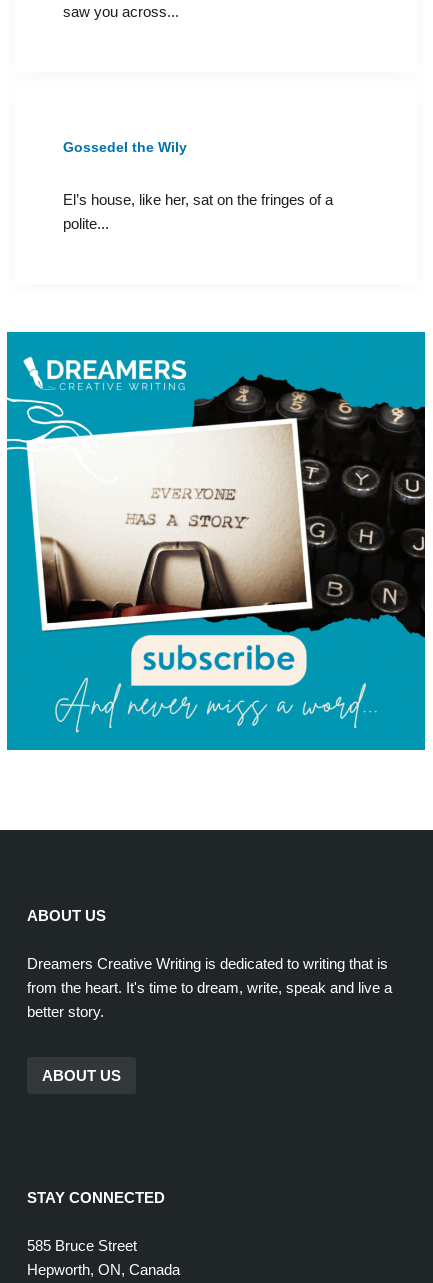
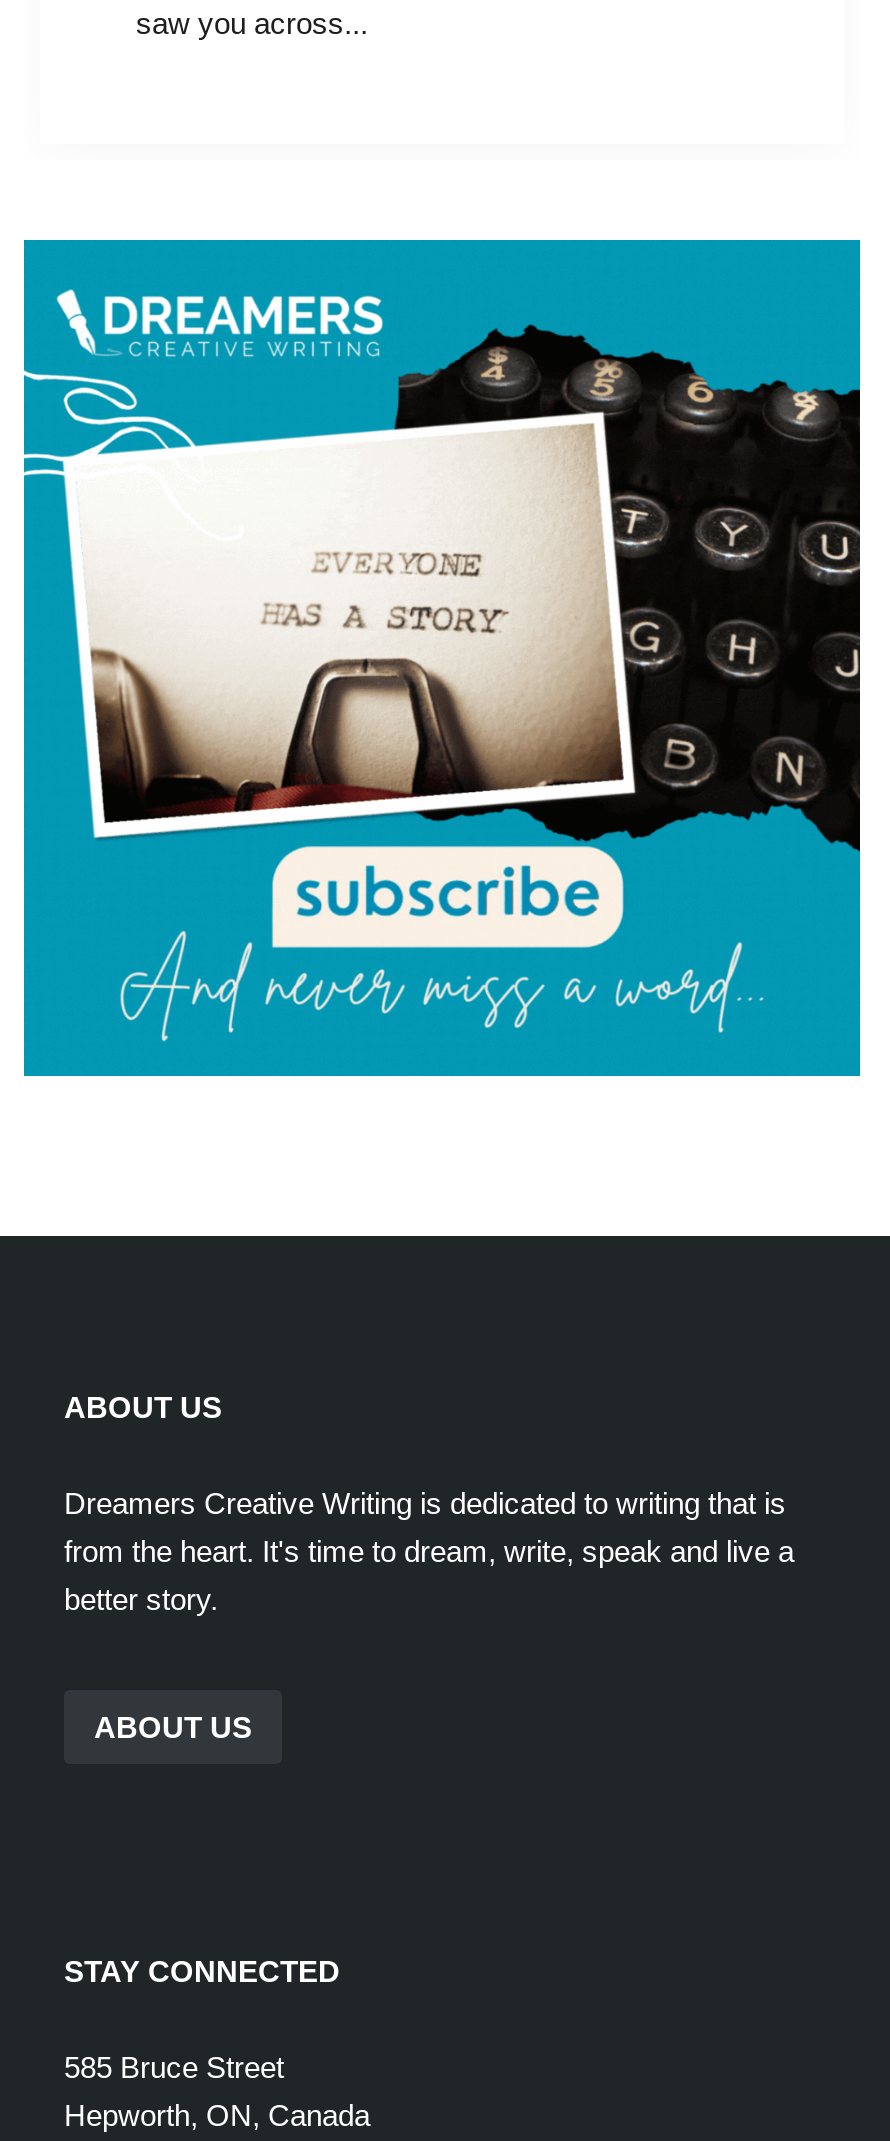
- Gossedel the Wily
- El’s house, like her, sat on the fringes of a
- polite...
